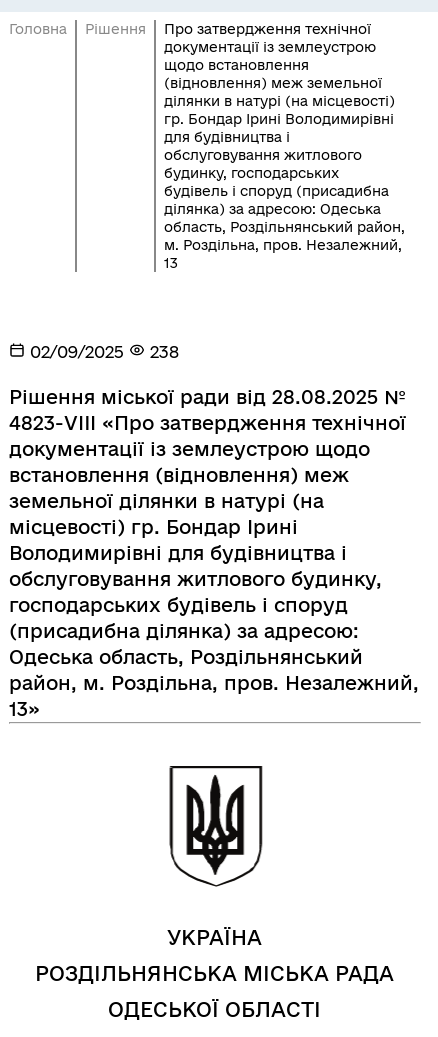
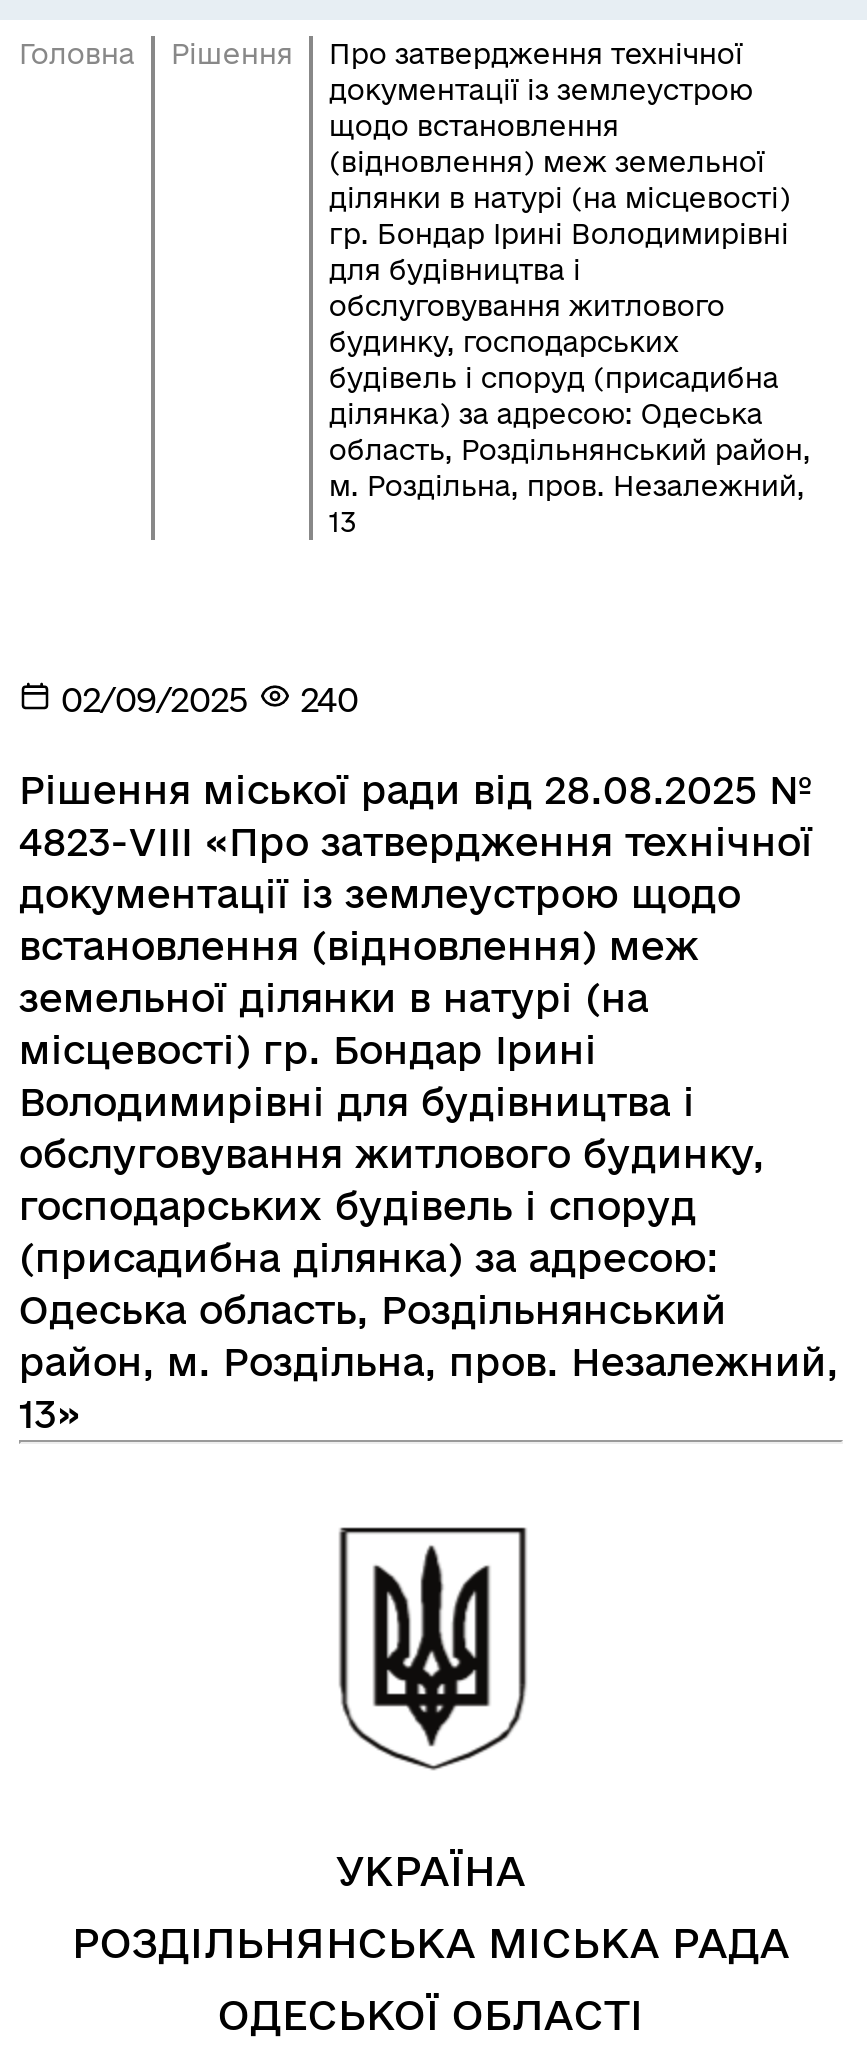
- 02/09/2025 238
+ 02/09/2025 240
